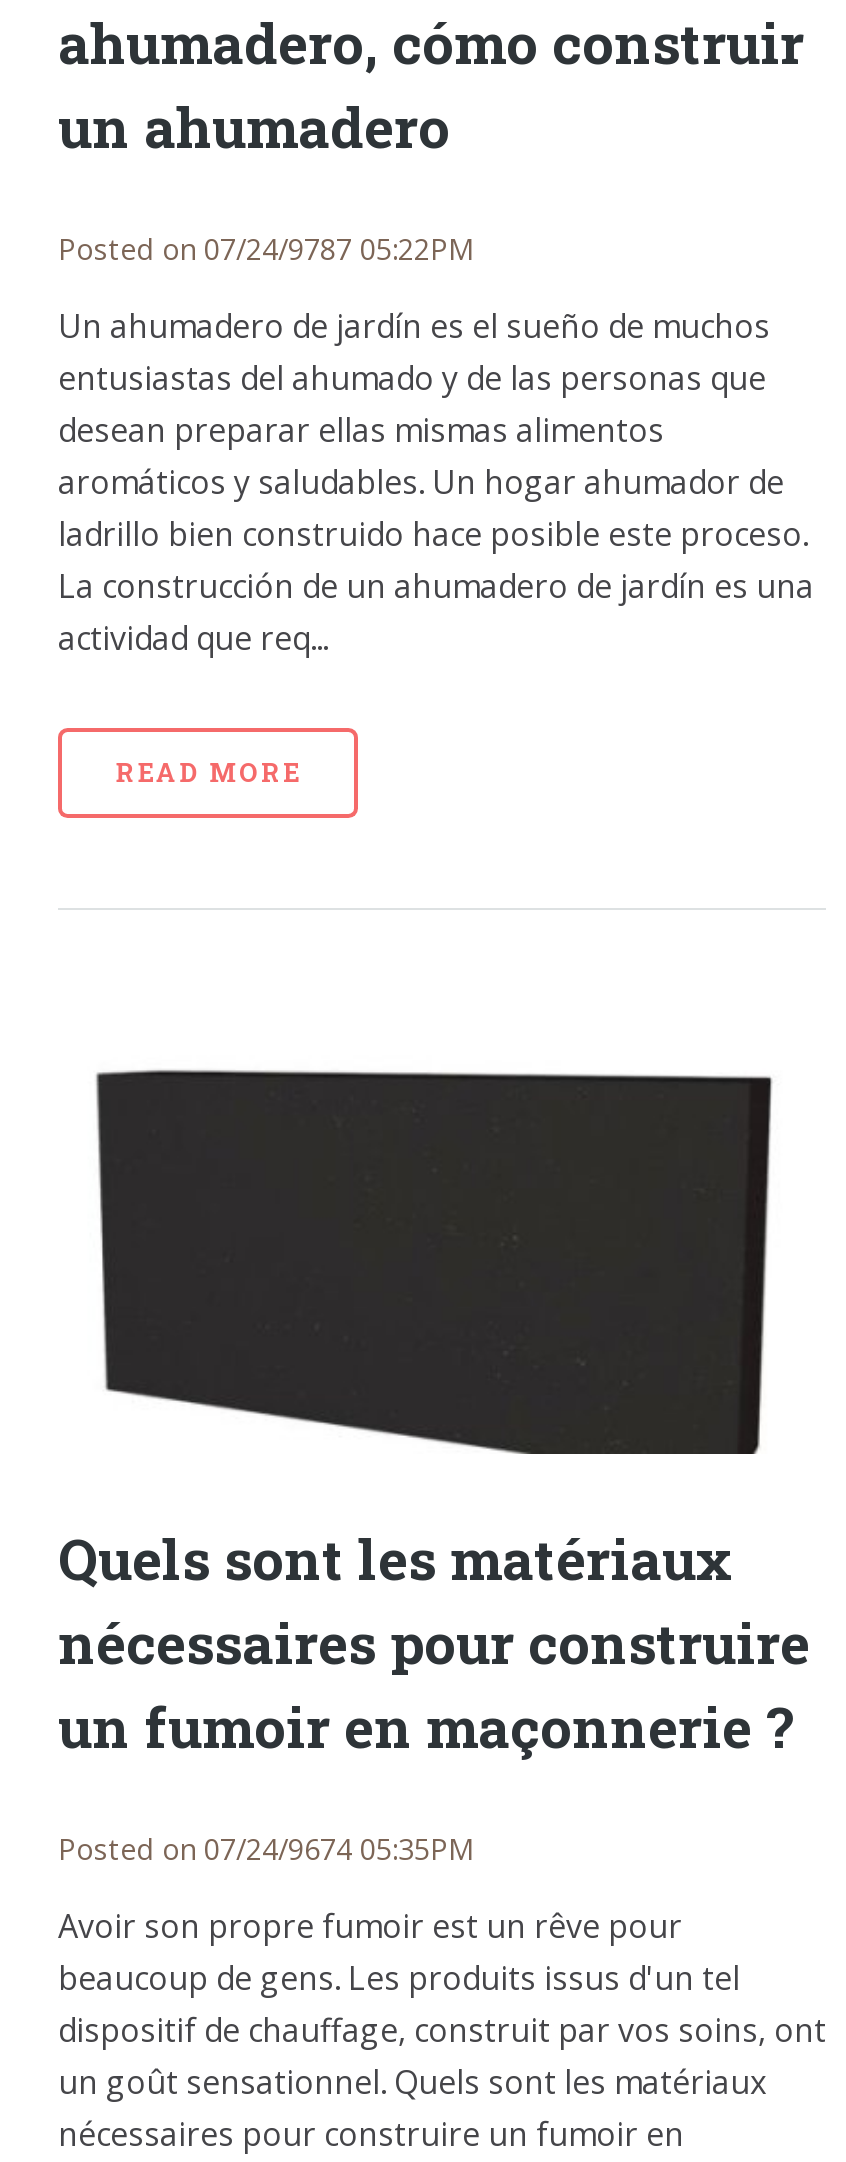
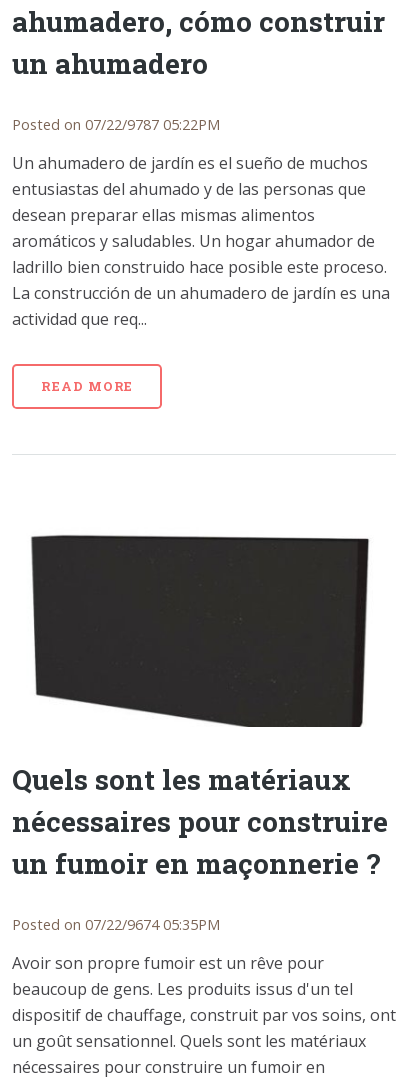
- Posted on 07/24/9787 05:22PM
+ Posted on 07/22/9787 05:22PM

- Posted on 07/24/9674 05:35PM
+ Posted on 07/22/9674 05:35PM
